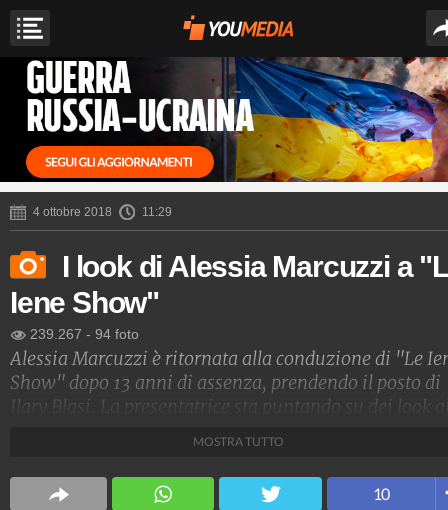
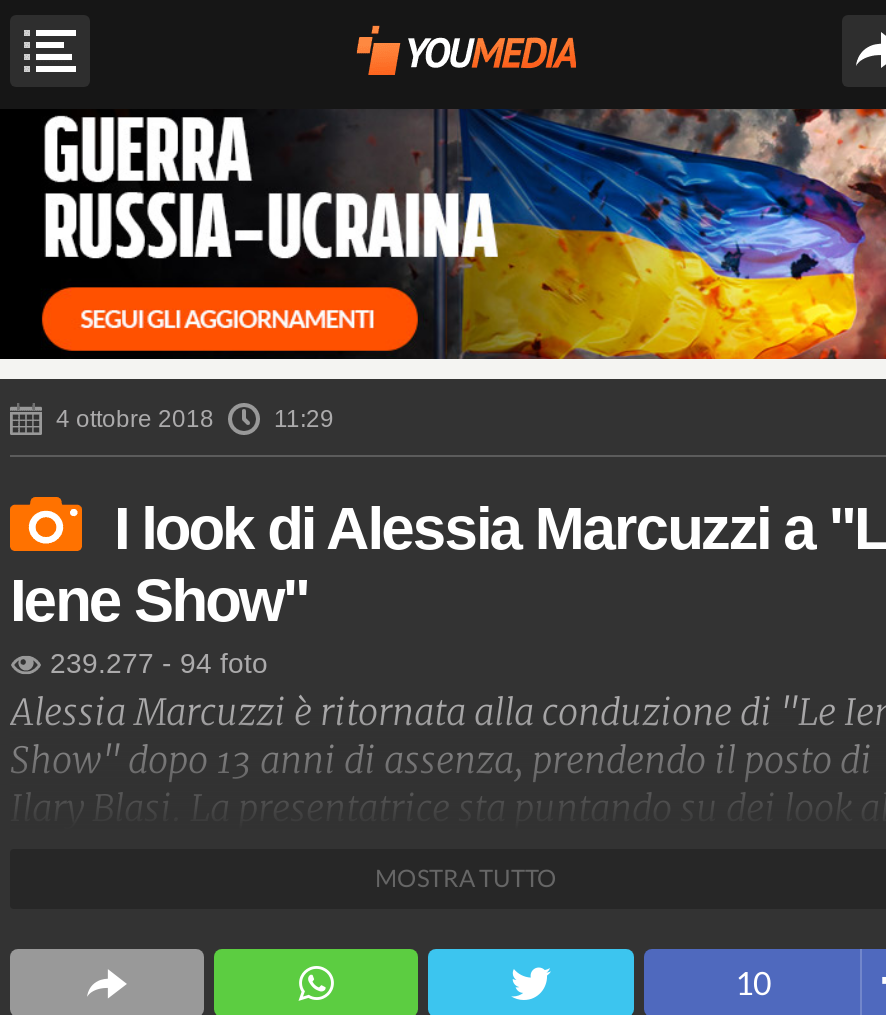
- 239.267 - 94 foto
+ 239.277 - 94 foto
